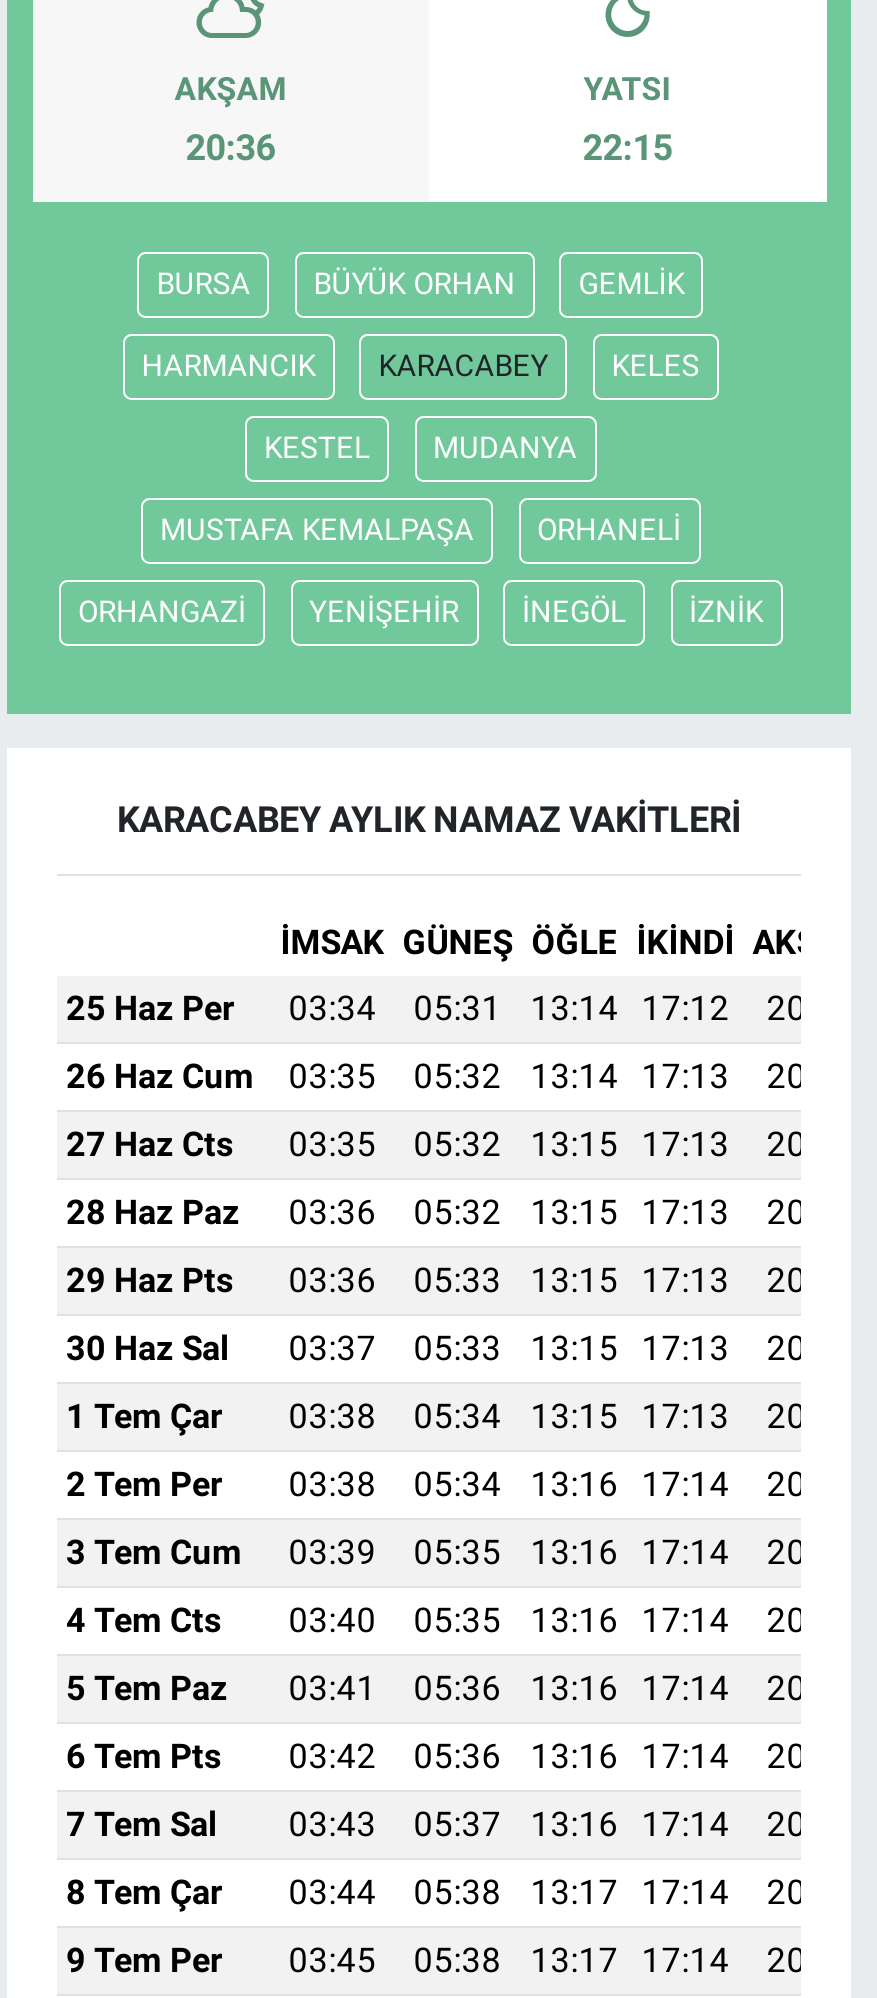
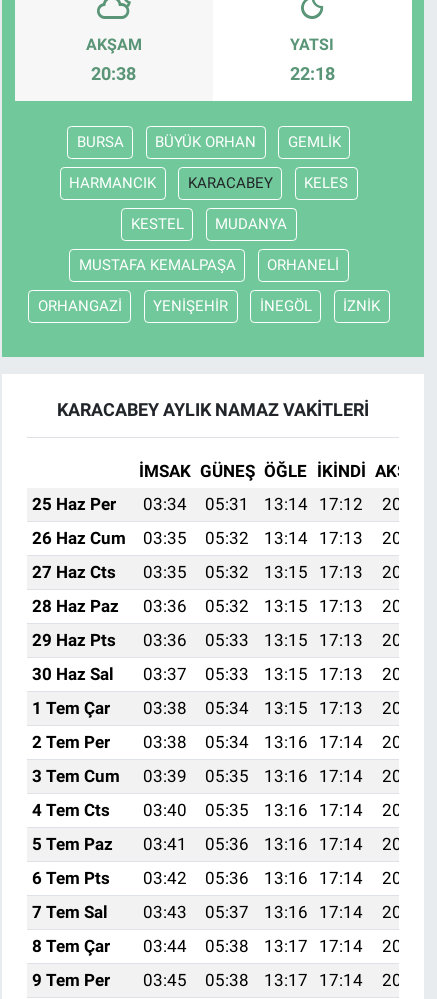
- 20:36
+ 20:38

- 22:15
+ 22:18
